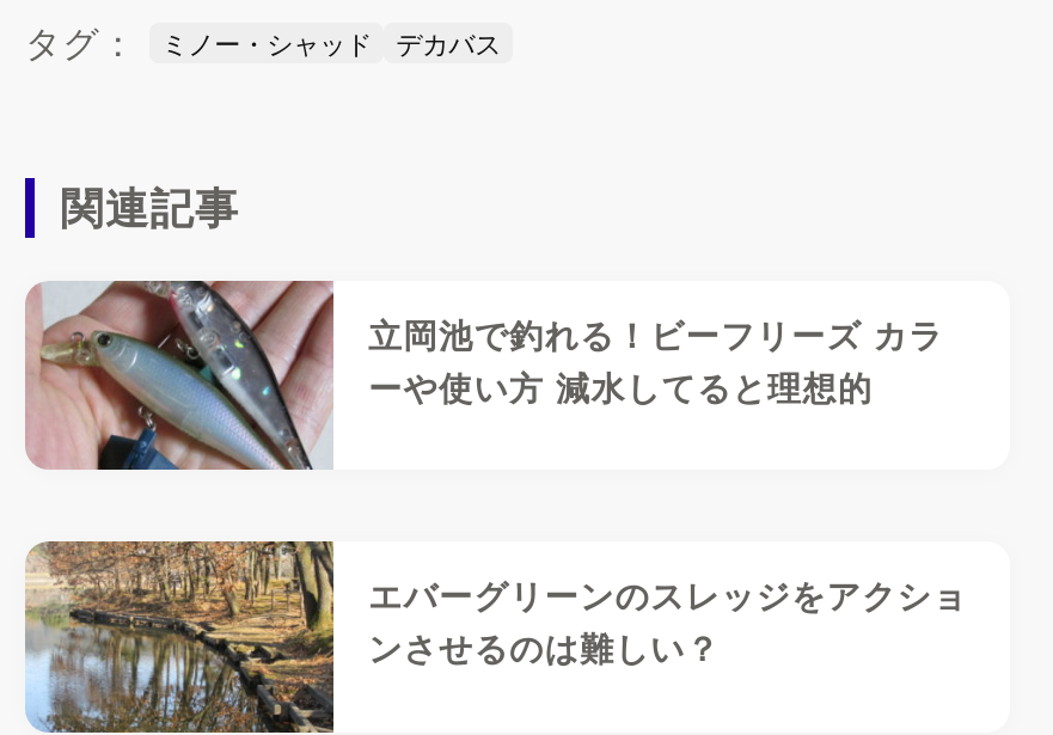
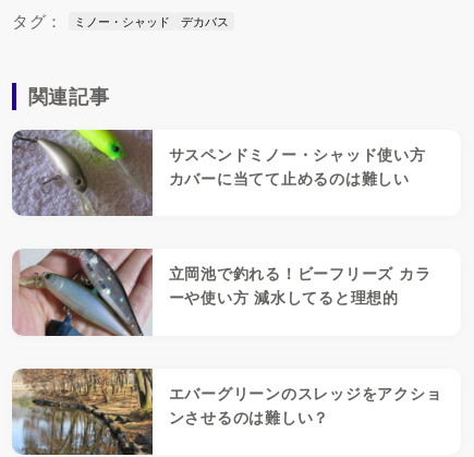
+ [image]
+ サスペンドミノー・シャッド使い方
+ カバーに当てて止めるのは難しい
